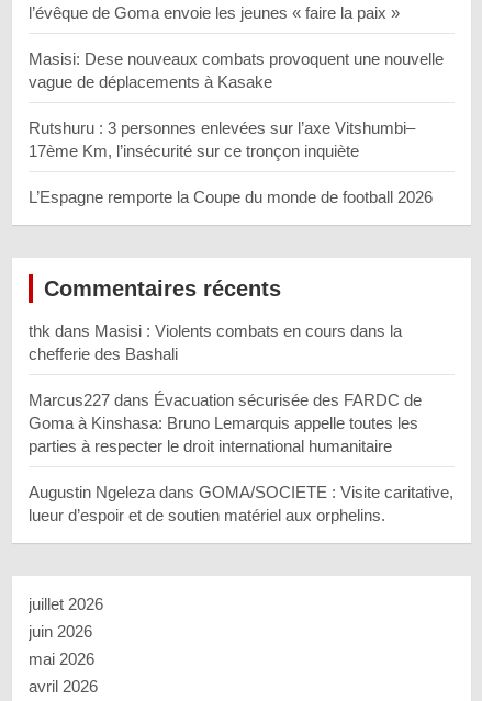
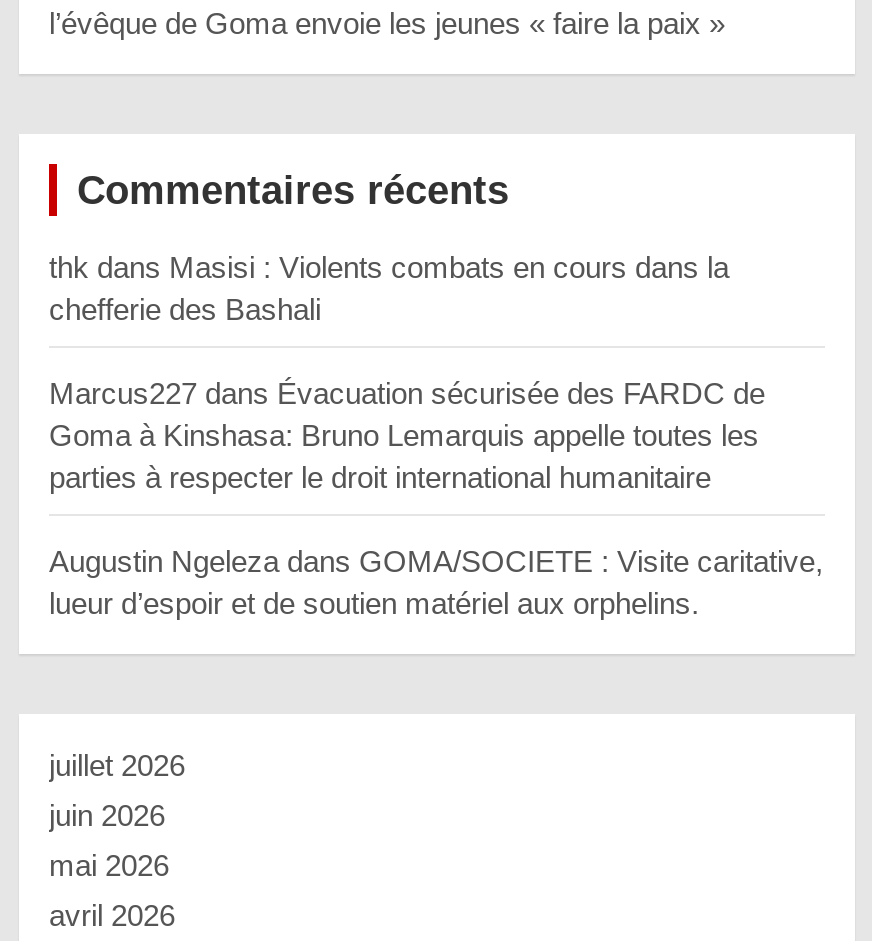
- Masisi: Dese nouveaux combats provoquent une nouvelle
- vague de déplacements à Kasake
- Rutshuru : 3 personnes enlevées sur l’axe Vitshumbi–
- 17ème Km, l’insécurité sur ce tronçon inquiète
- L’Espagne remporte la Coupe du monde de football 2026
